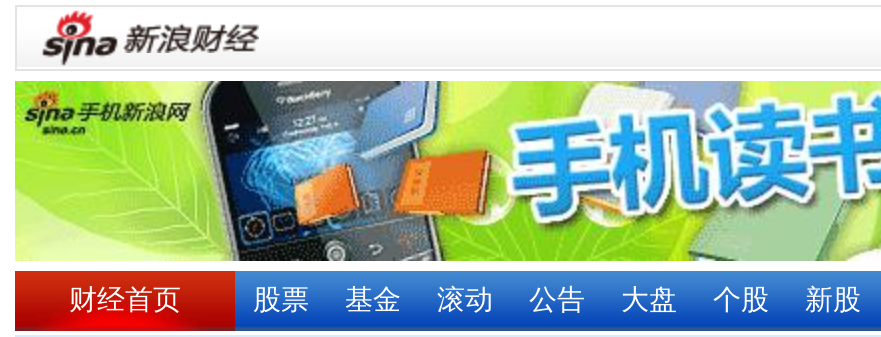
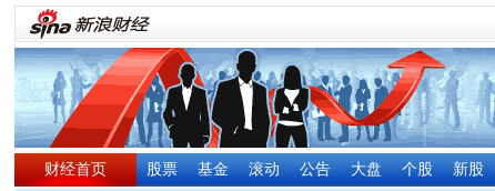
- [image]
+ [image]
